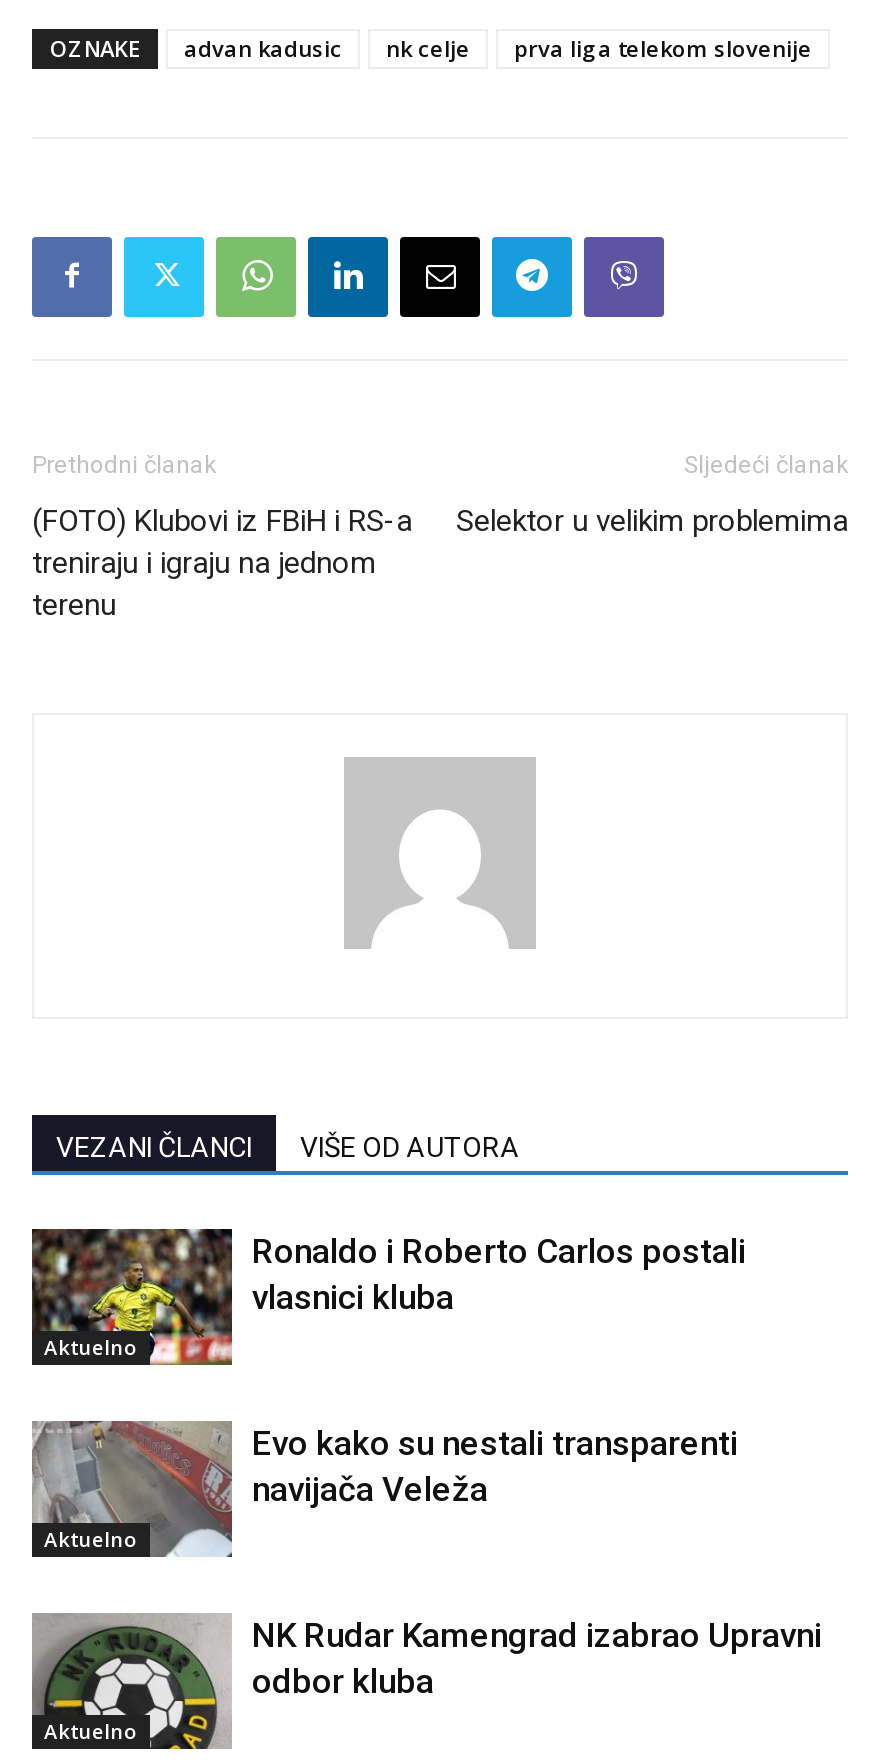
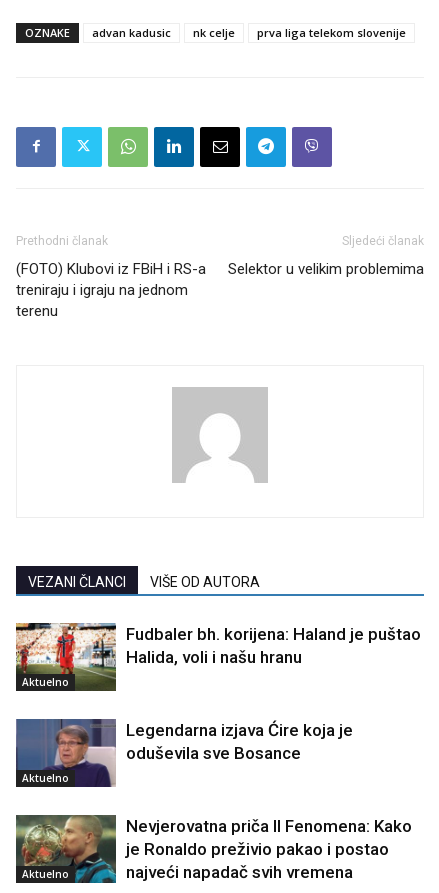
- [image]
- Ronaldo i Roberto Carlos postali
- vlasnici kluba
+ [image]
+ Fudbaler bh. korijena: Haland je puštao
+ Halida, voli i našu hranu

- [image]
- Evo kako su nestali transparenti
- navijača Veleža
+ [image]
+ Legendarna izjava Ćire koja je
+ oduševila sve Bosance

- [image]
- NK Rudar Kamengrad izabrao Upravni
- odbor kluba
+ [image]
+ Nevjerovatna priča Il Fenomena: Kako
+ je Ronaldo preživio pakao i postao
+ najveći napadač svih vremena
